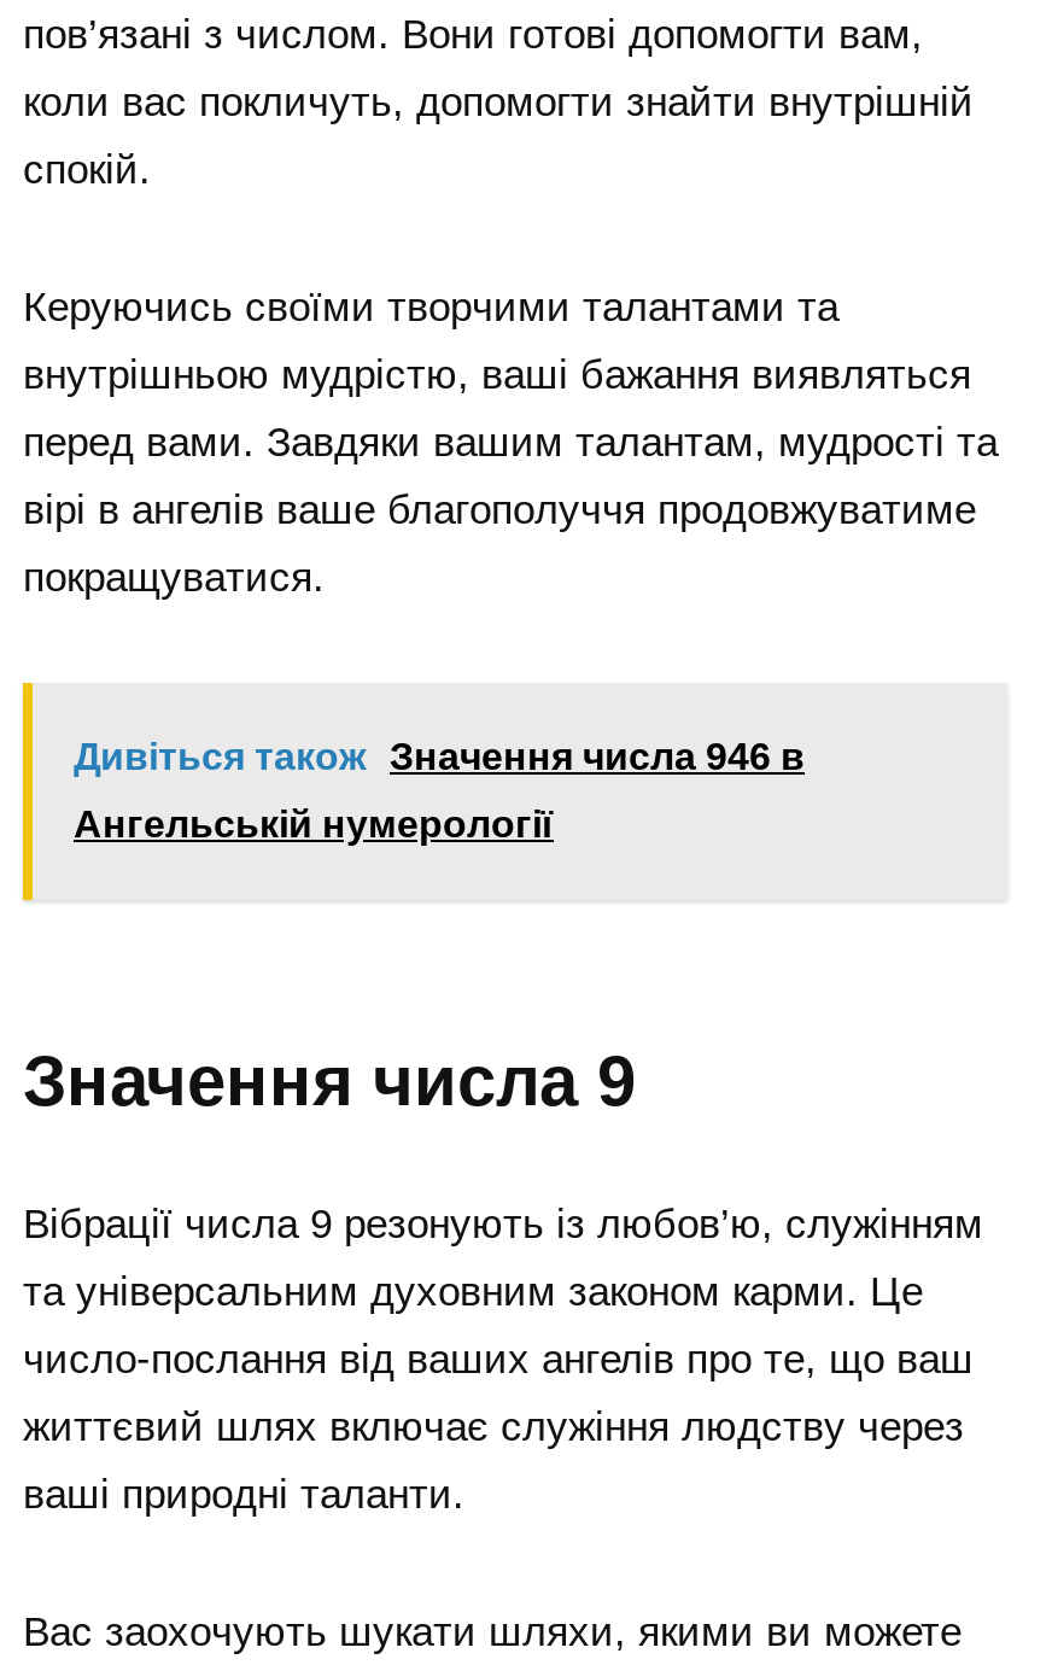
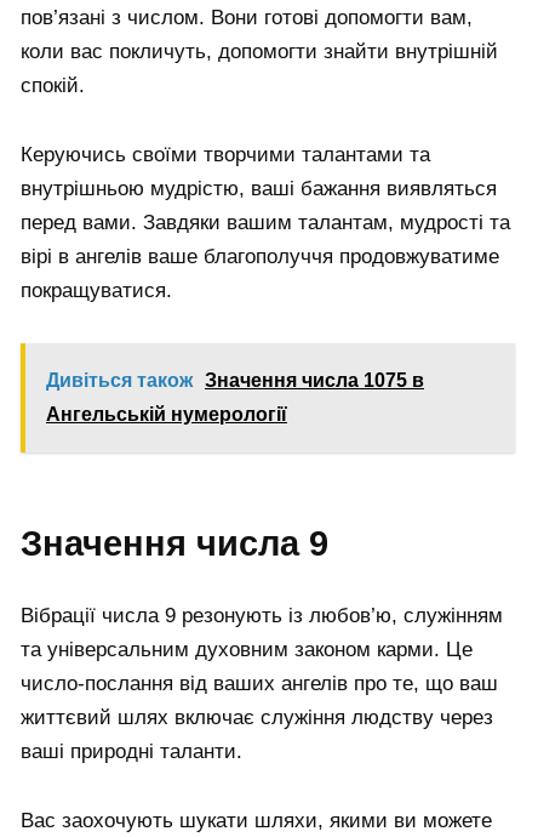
- Дивіться також Значення числа 946 в
+ Дивіться також Значення числа 1075 в
